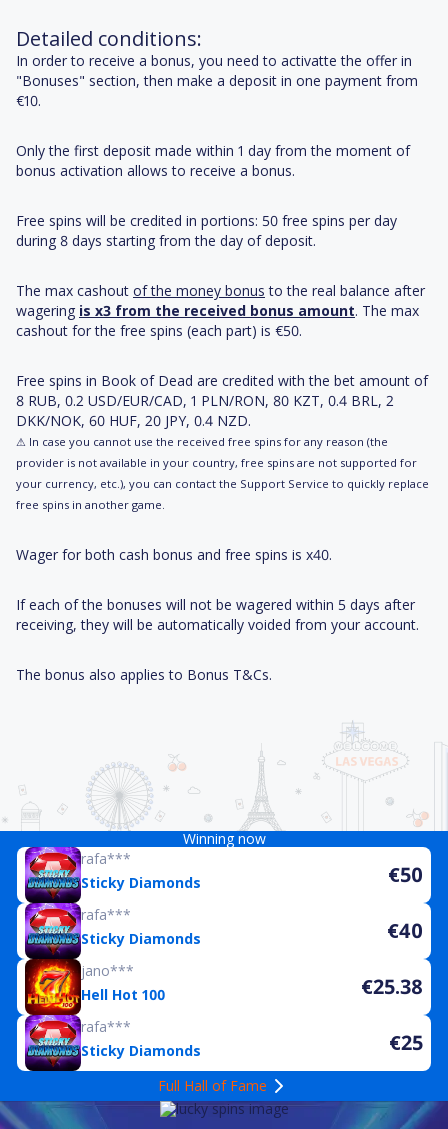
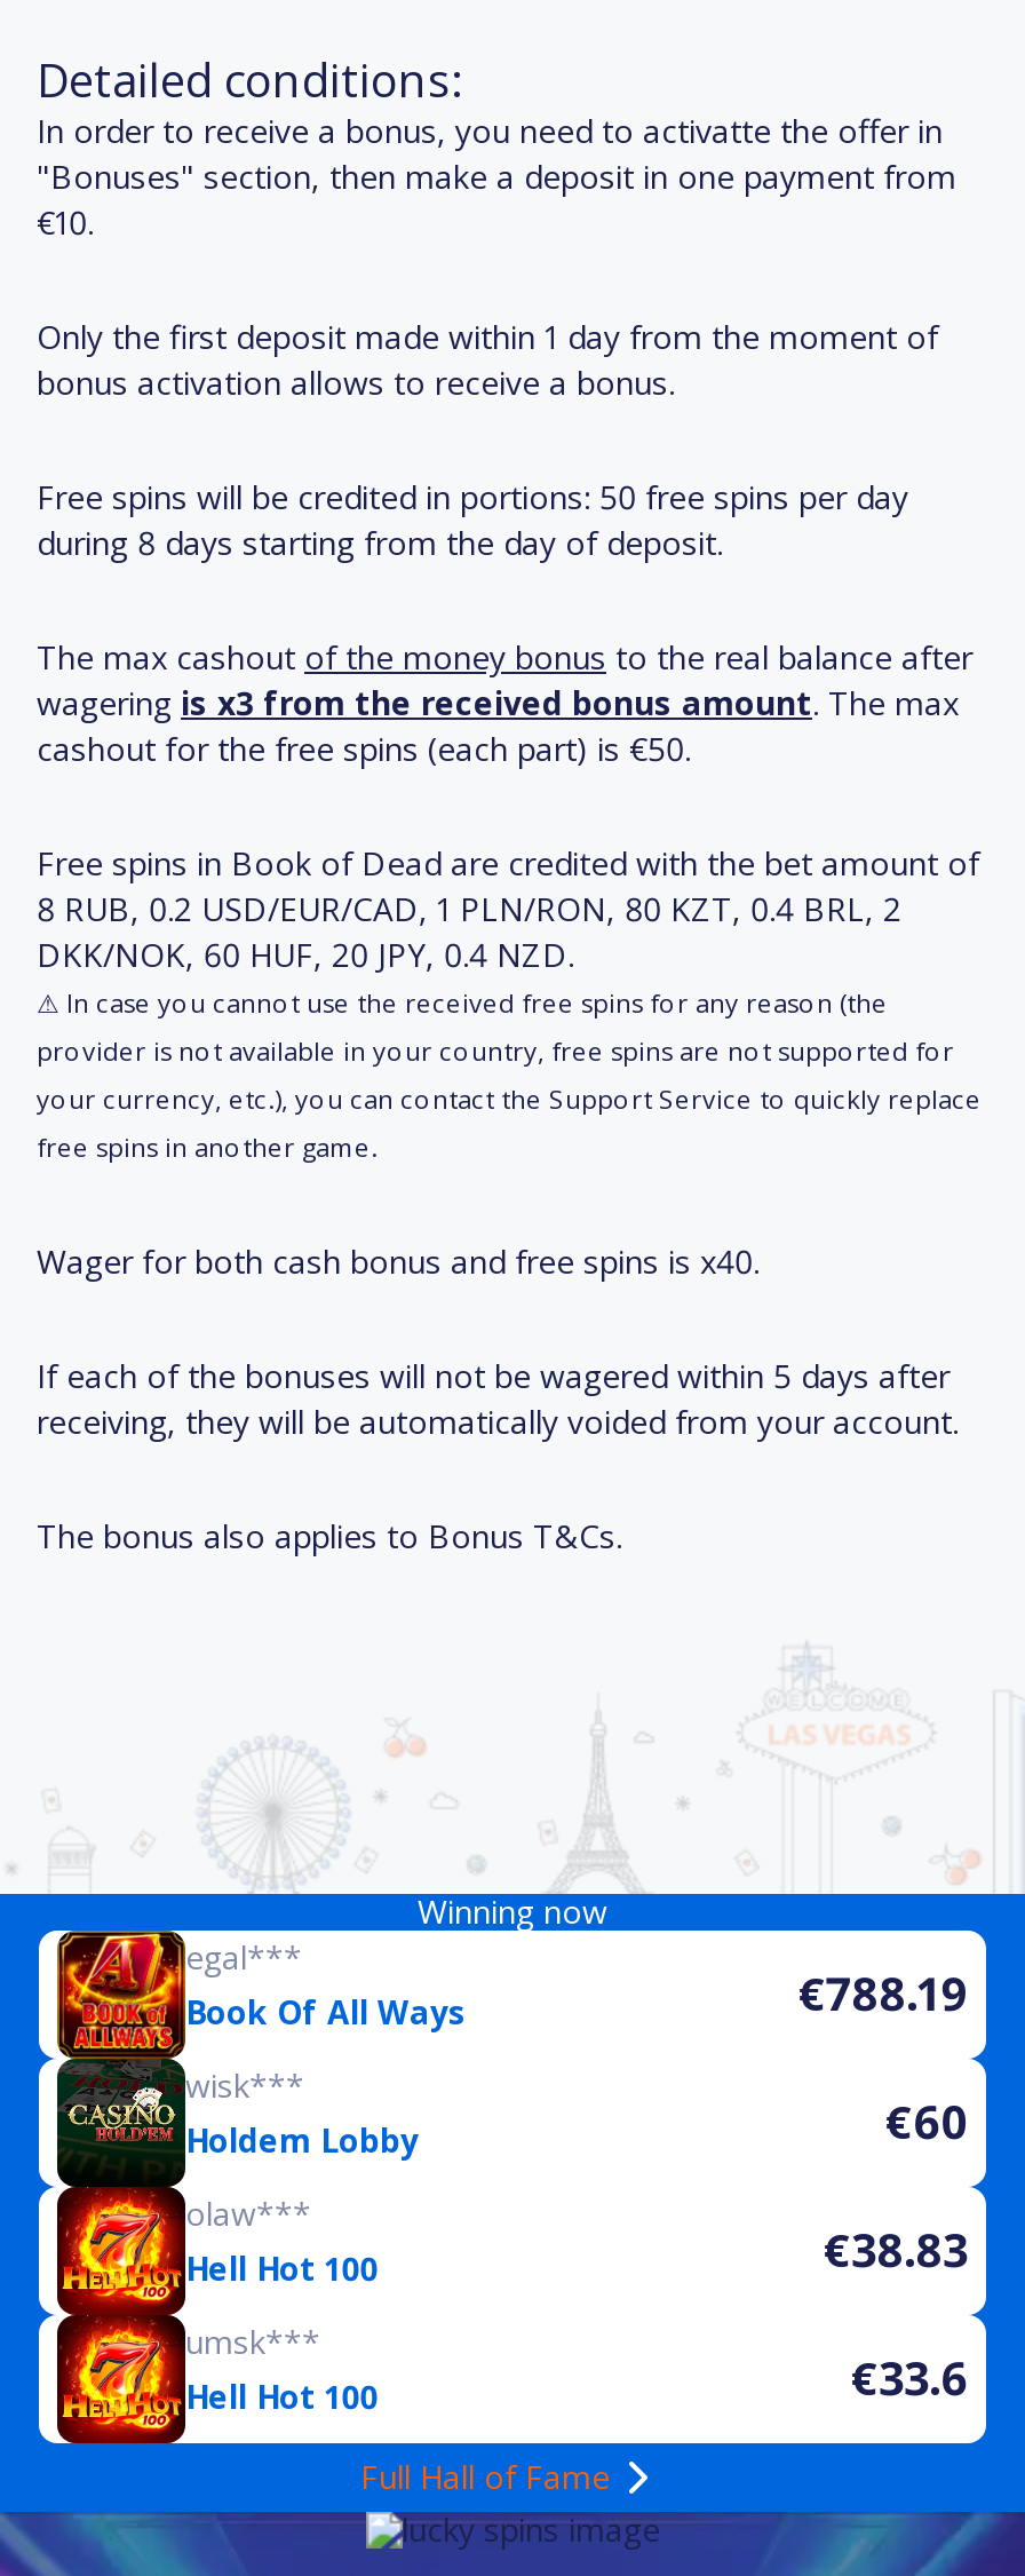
- [image]
- rafa***
- Sticky Diamonds
- €50
+ [image]
+ egal***
+ Book Of All Ways
+ €788.19

- rafa***
- Sticky Diamonds
- €40
+ wisk***
+ Holdem Lobby
+ €60

- jano***
+ olaw***

- €25.38
+ €38.83

- [image]
- rafa***
- Sticky Diamonds
- €25
+ [image]
+ umsk***
+ Hell Hot 100
+ €33.6
